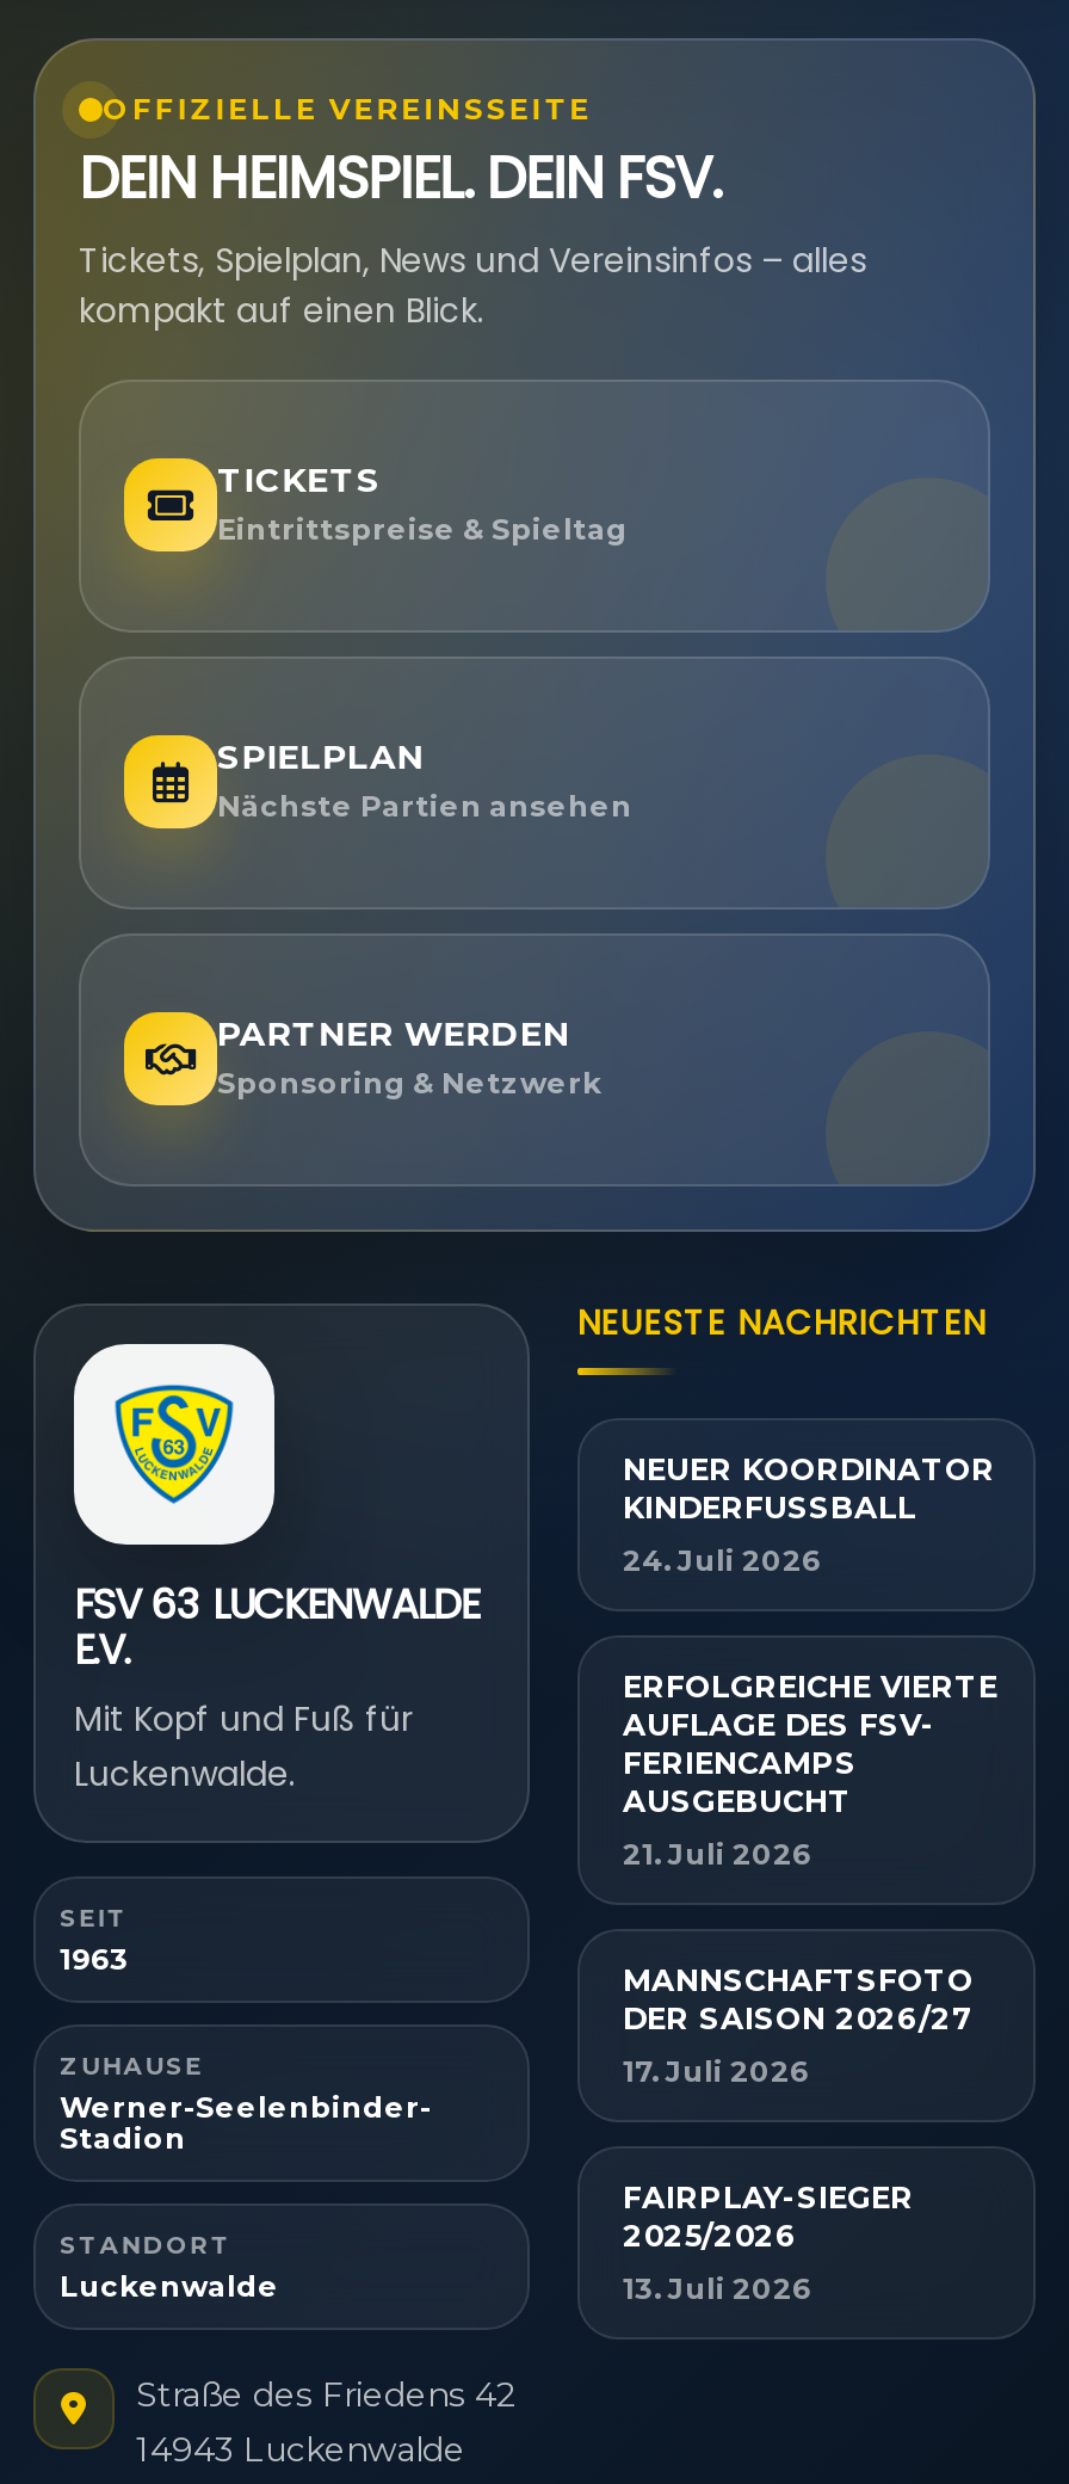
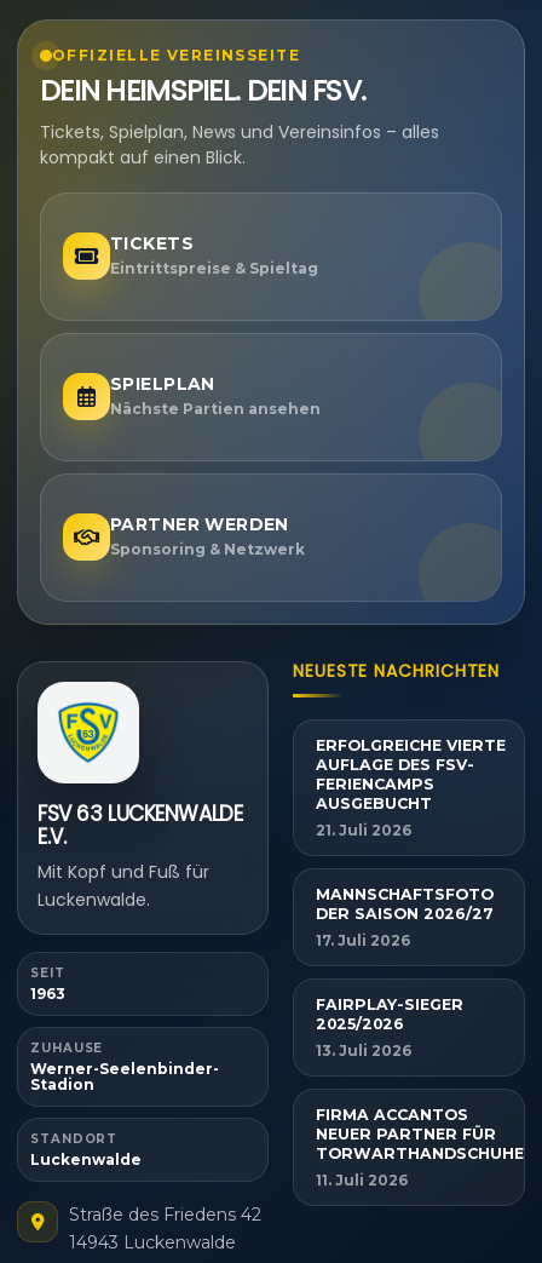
- NEUER KOORDINATOR
- KINDERFUSSBALL
- 24. Juli 2026

moved up: ERFOLGREICHE VIERTE | AUFLAGE DES FSV- | FERIENCAMPS | ... | 2025/2026 | 13. Juli 2026

+ FIRMA ACCANTOS
+ NEUER PARTNER FÜR
+ TORWARTHANDSCHUHE
+ 11. Juli 2026
